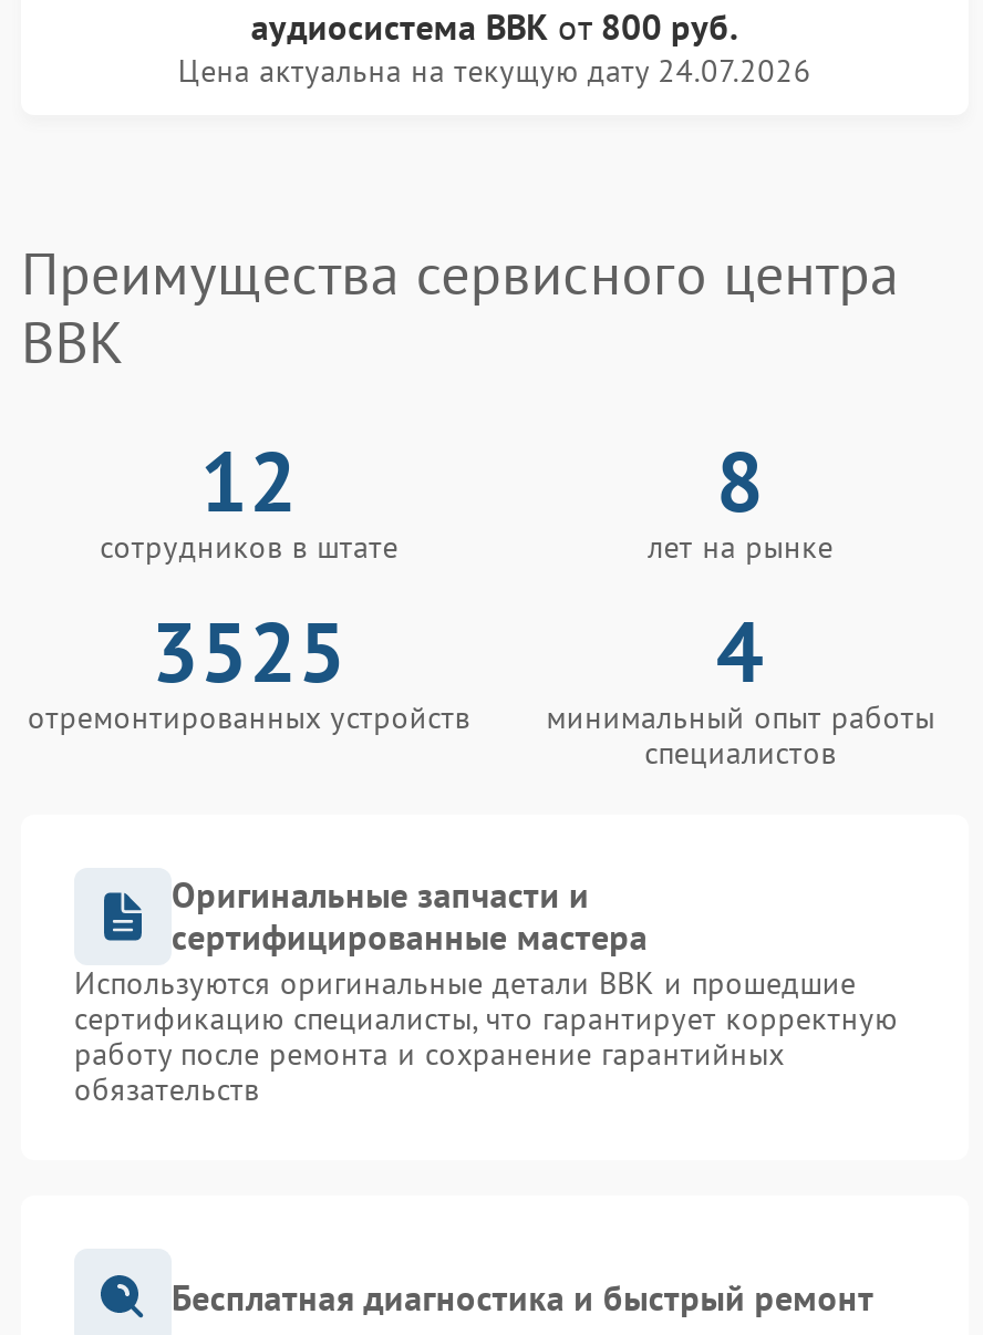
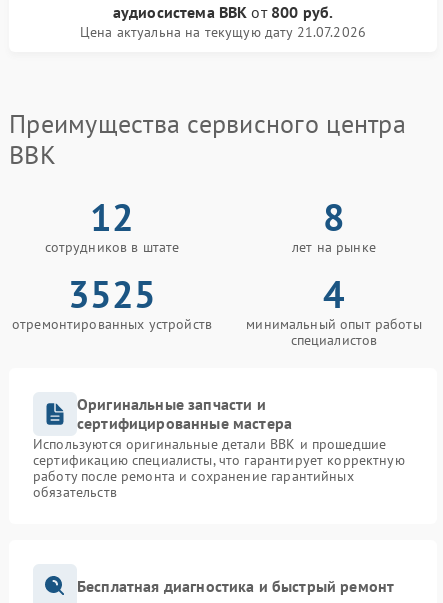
- Цена актуальна на текущую дату 24.07.2026
+ Цена актуальна на текущую дату 21.07.2026
